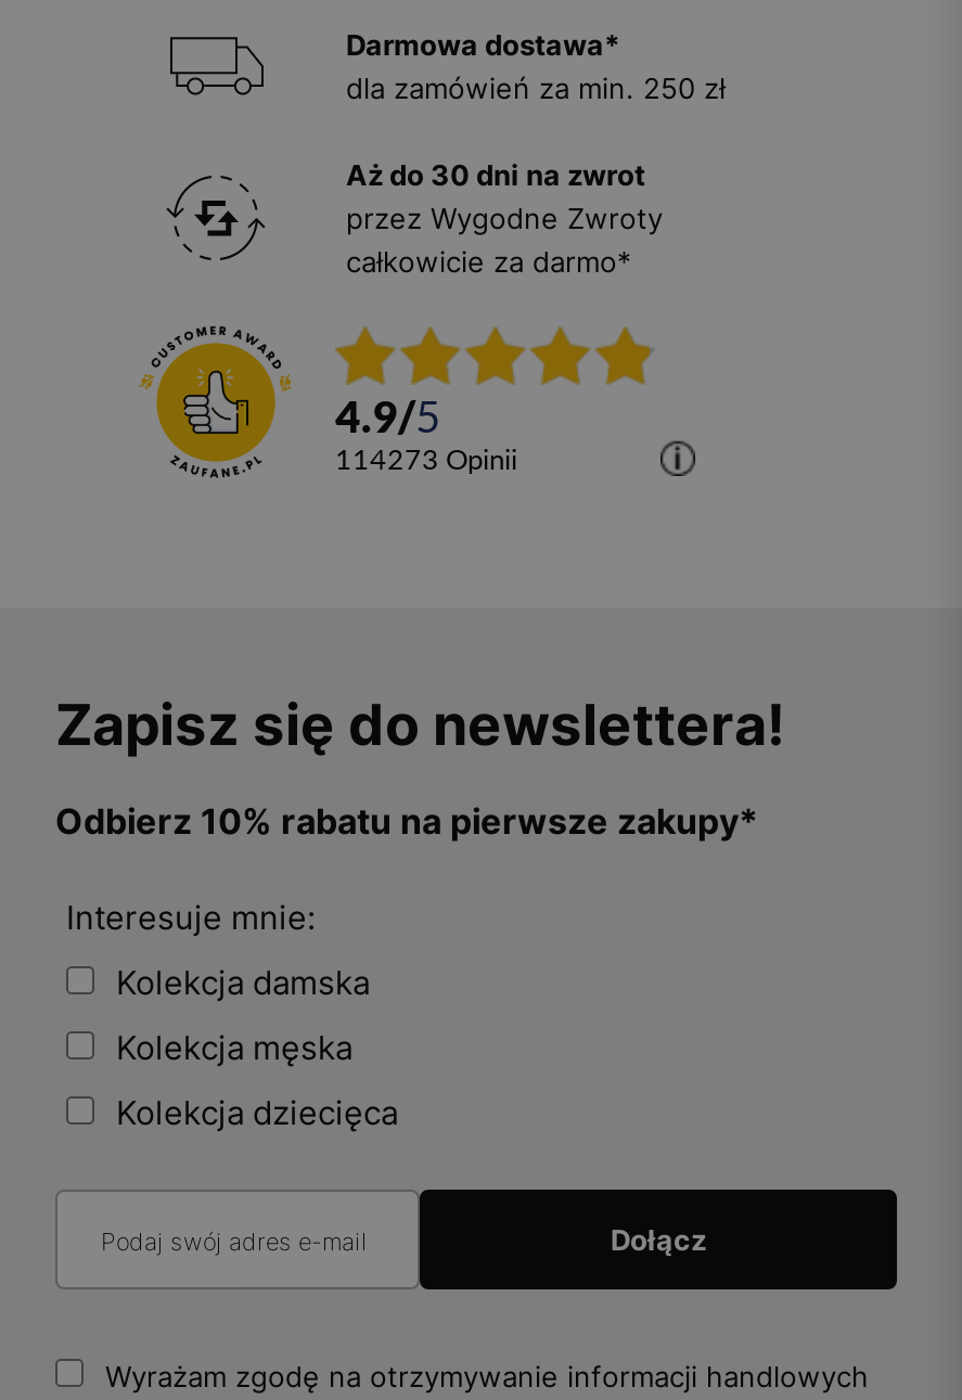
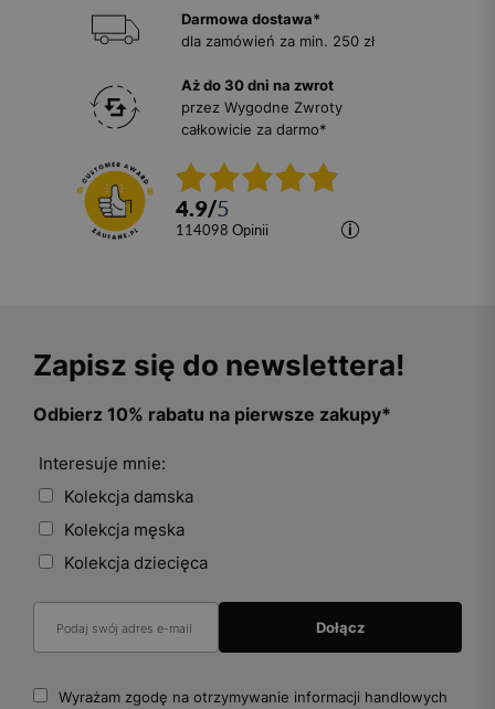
- 114273 opinii
+ 114098 opinii
